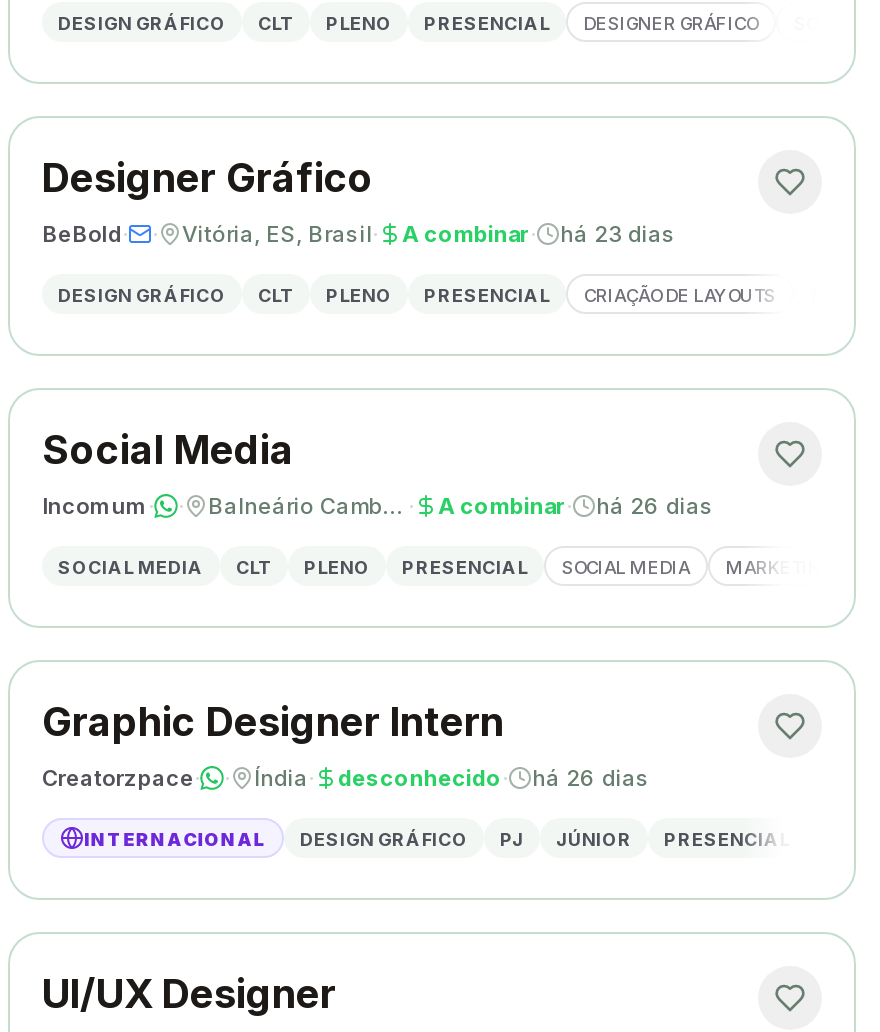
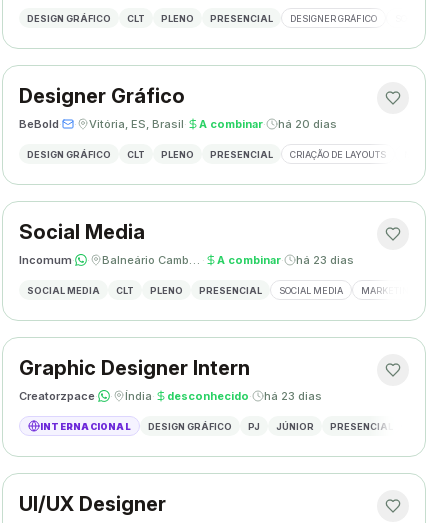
- há 23 dias
+ há 20 dias

- há 26 dias
+ há 23 dias

- há 26 dias
+ há 23 dias
